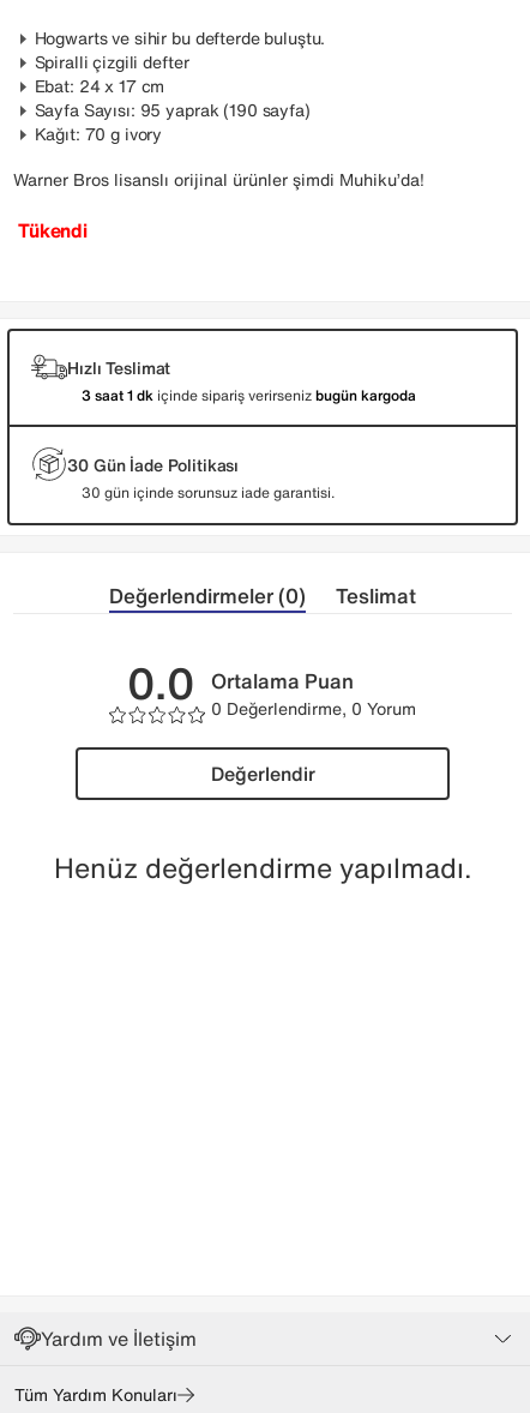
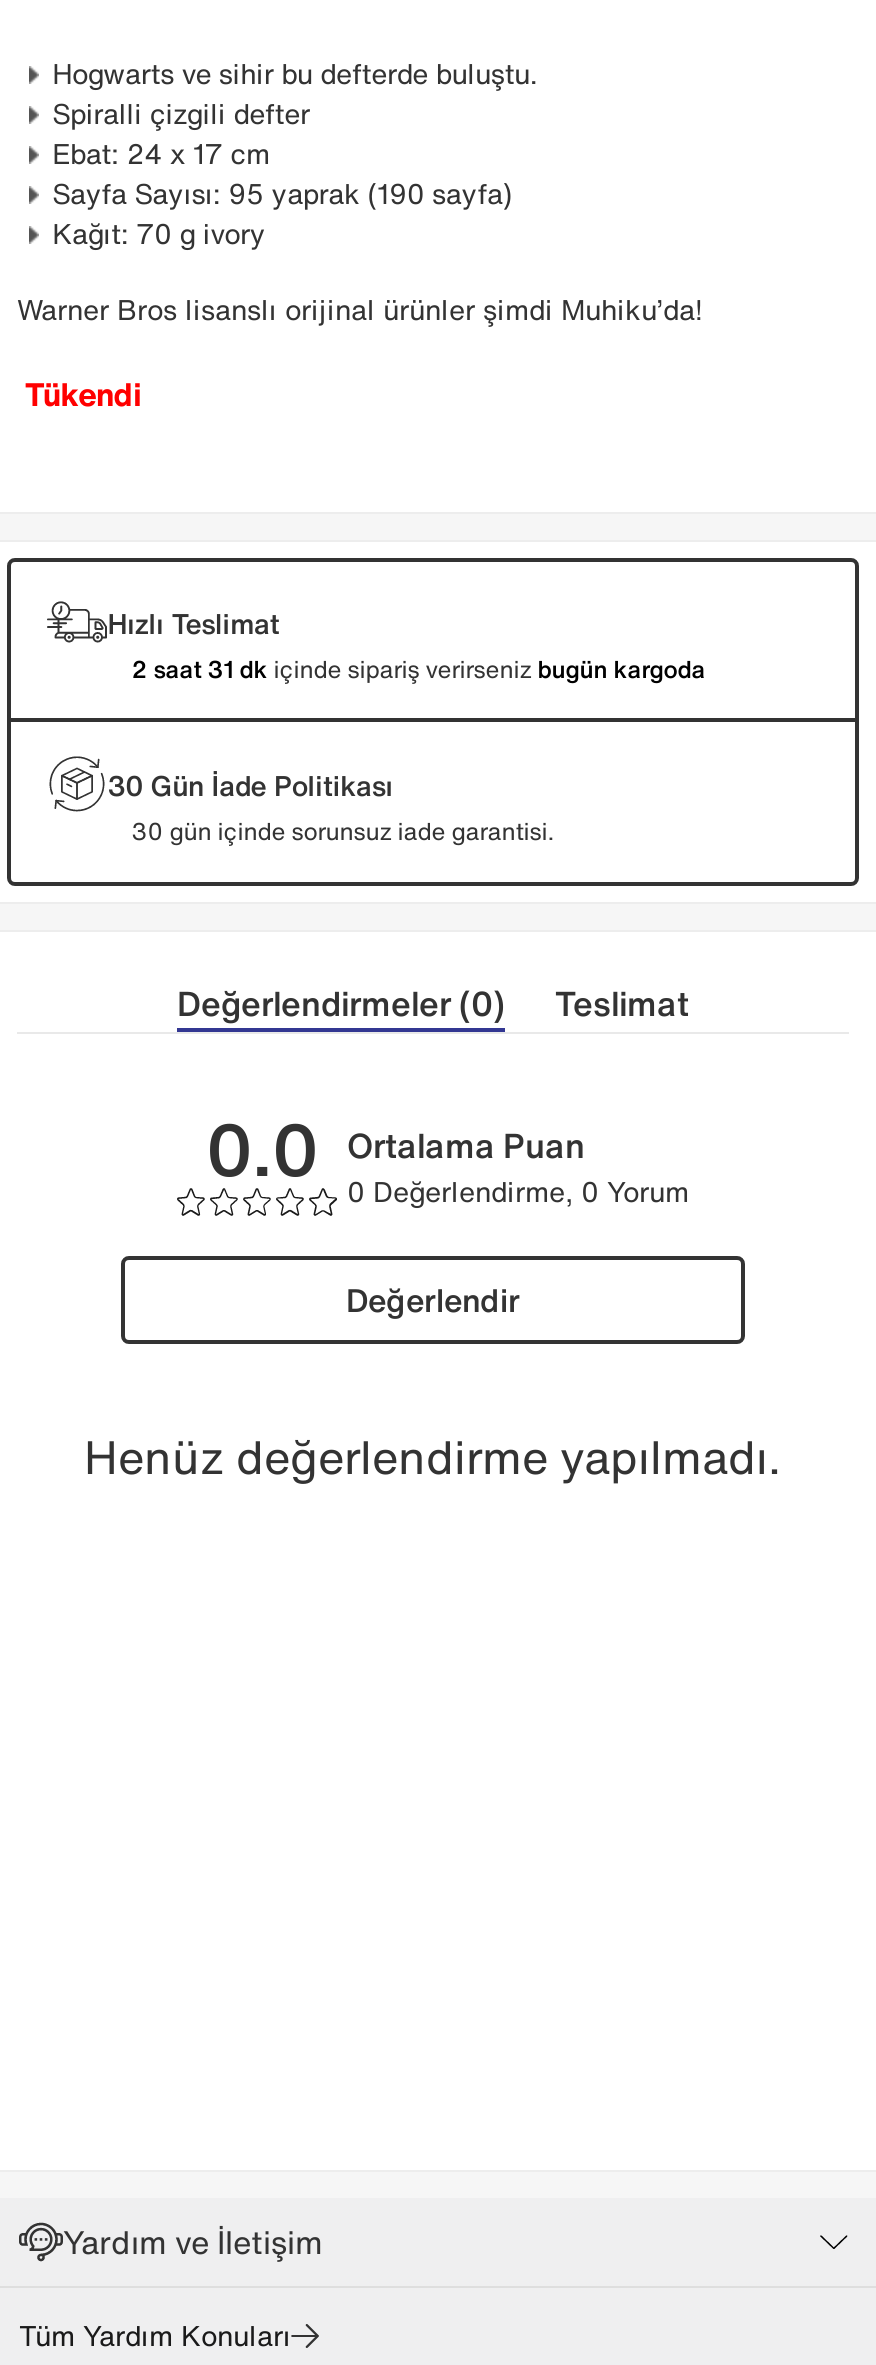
- 3 saat 1 dk içinde sipariş verirseniz bugün kargoda
+ 2 saat 31 dk içinde sipariş verirseniz bugün kargoda
